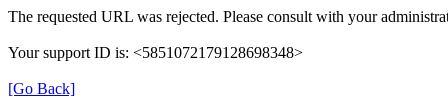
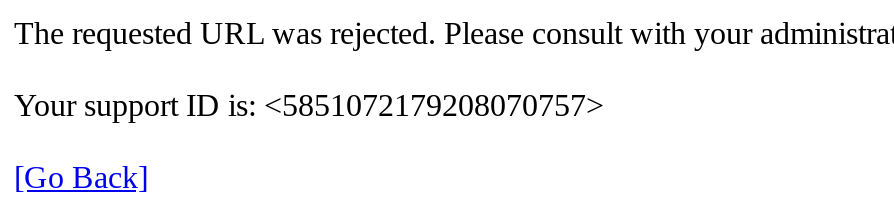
- Your support ID is: <5851072179128698348>
+ Your support ID is: <5851072179208070757>
